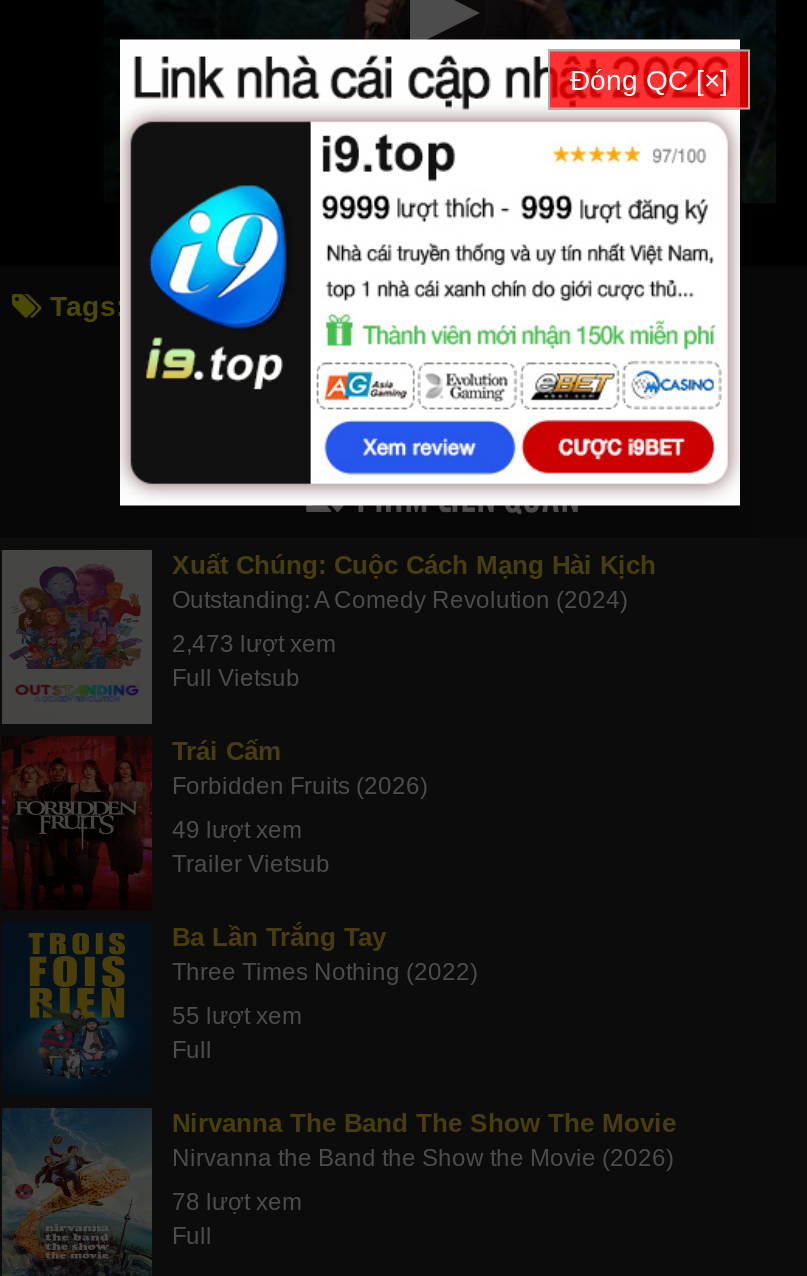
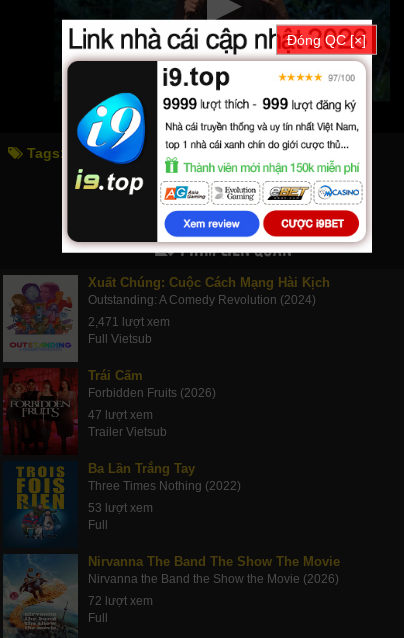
- 2,473 lượt xem
+ 2,471 lượt xem

- 49 lượt xem
+ 47 lượt xem

- 55 lượt xem
+ 53 lượt xem

- 78 lượt xem
+ 72 lượt xem
